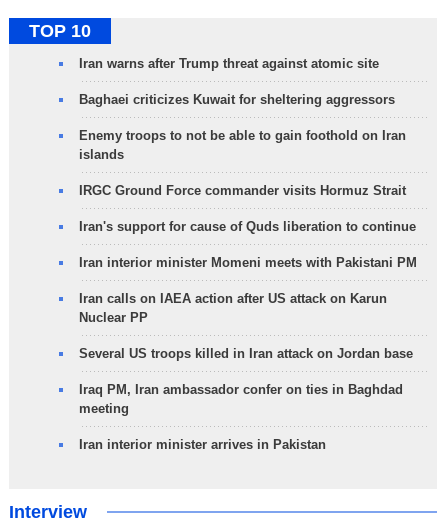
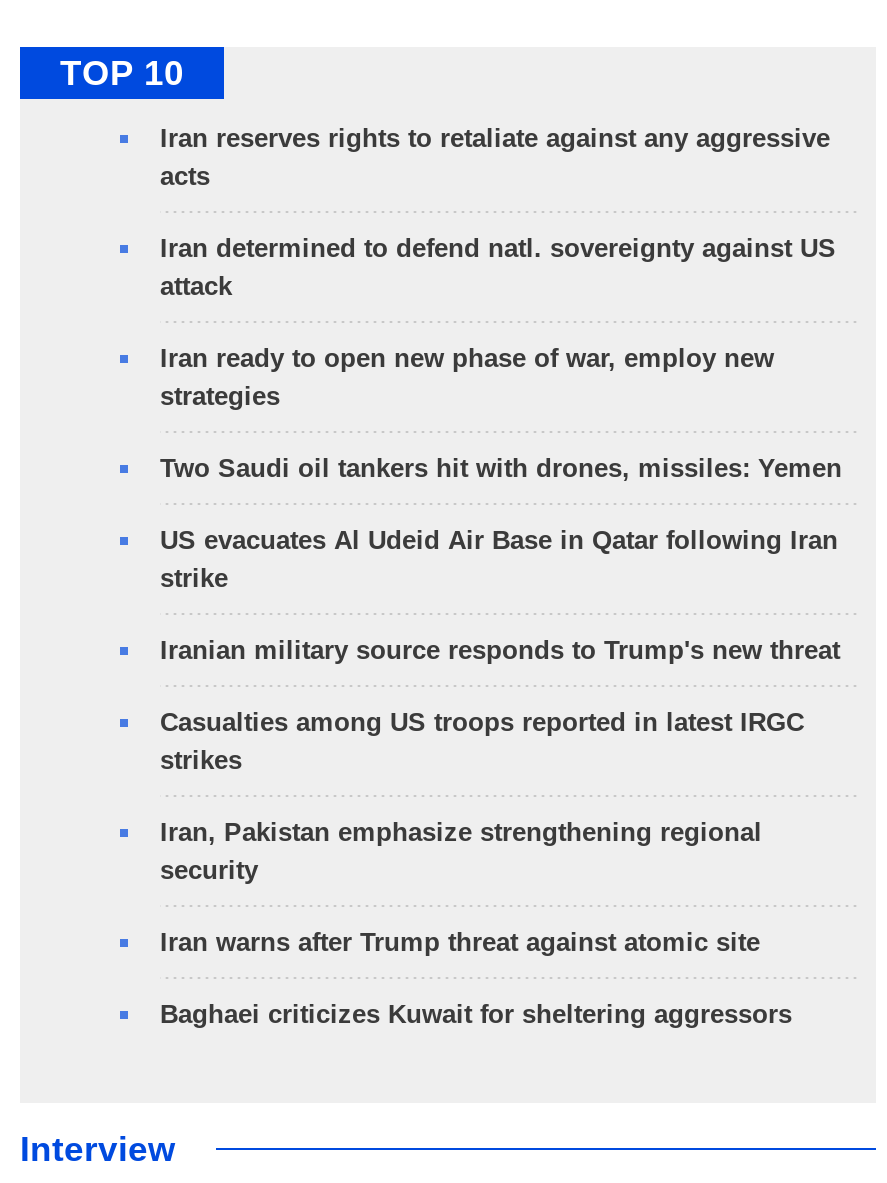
+ Iran reserves rights to retaliate against any aggressive
+ acts
+ Iran determined to defend natl. sovereignty against US
+ attack
+ Iran ready to open new phase of war, employ new
+ strategies
+ Two Saudi oil tankers hit with drones, missiles: Yemen
+ US evacuates Al Udeid Air Base in Qatar following Iran
+ strike
+ Iranian military source responds to Trump's new threat
+ Casualties among US troops reported in latest IRGC
+ strikes
+ Iran, Pakistan emphasize strengthening regional
+ security

moved down: Iran warns after Trump threat against atomic site | Baghaei criticizes Kuwait for sheltering aggressors

- Enemy troops to not be able to gain foothold on Iran
- islands
- IRGC Ground Force commander visits Hormuz Strait
- Iran's support for cause of Quds liberation to continue
- Iran interior minister Momeni meets with Pakistani PM
- Iran calls on IAEA action after US attack on Karun
- Nuclear PP
- Several US troops killed in Iran attack on Jordan base
- Iraq PM, Iran ambassador confer on ties in Baghdad
- meeting
- Iran interior minister arrives in Pakistan
